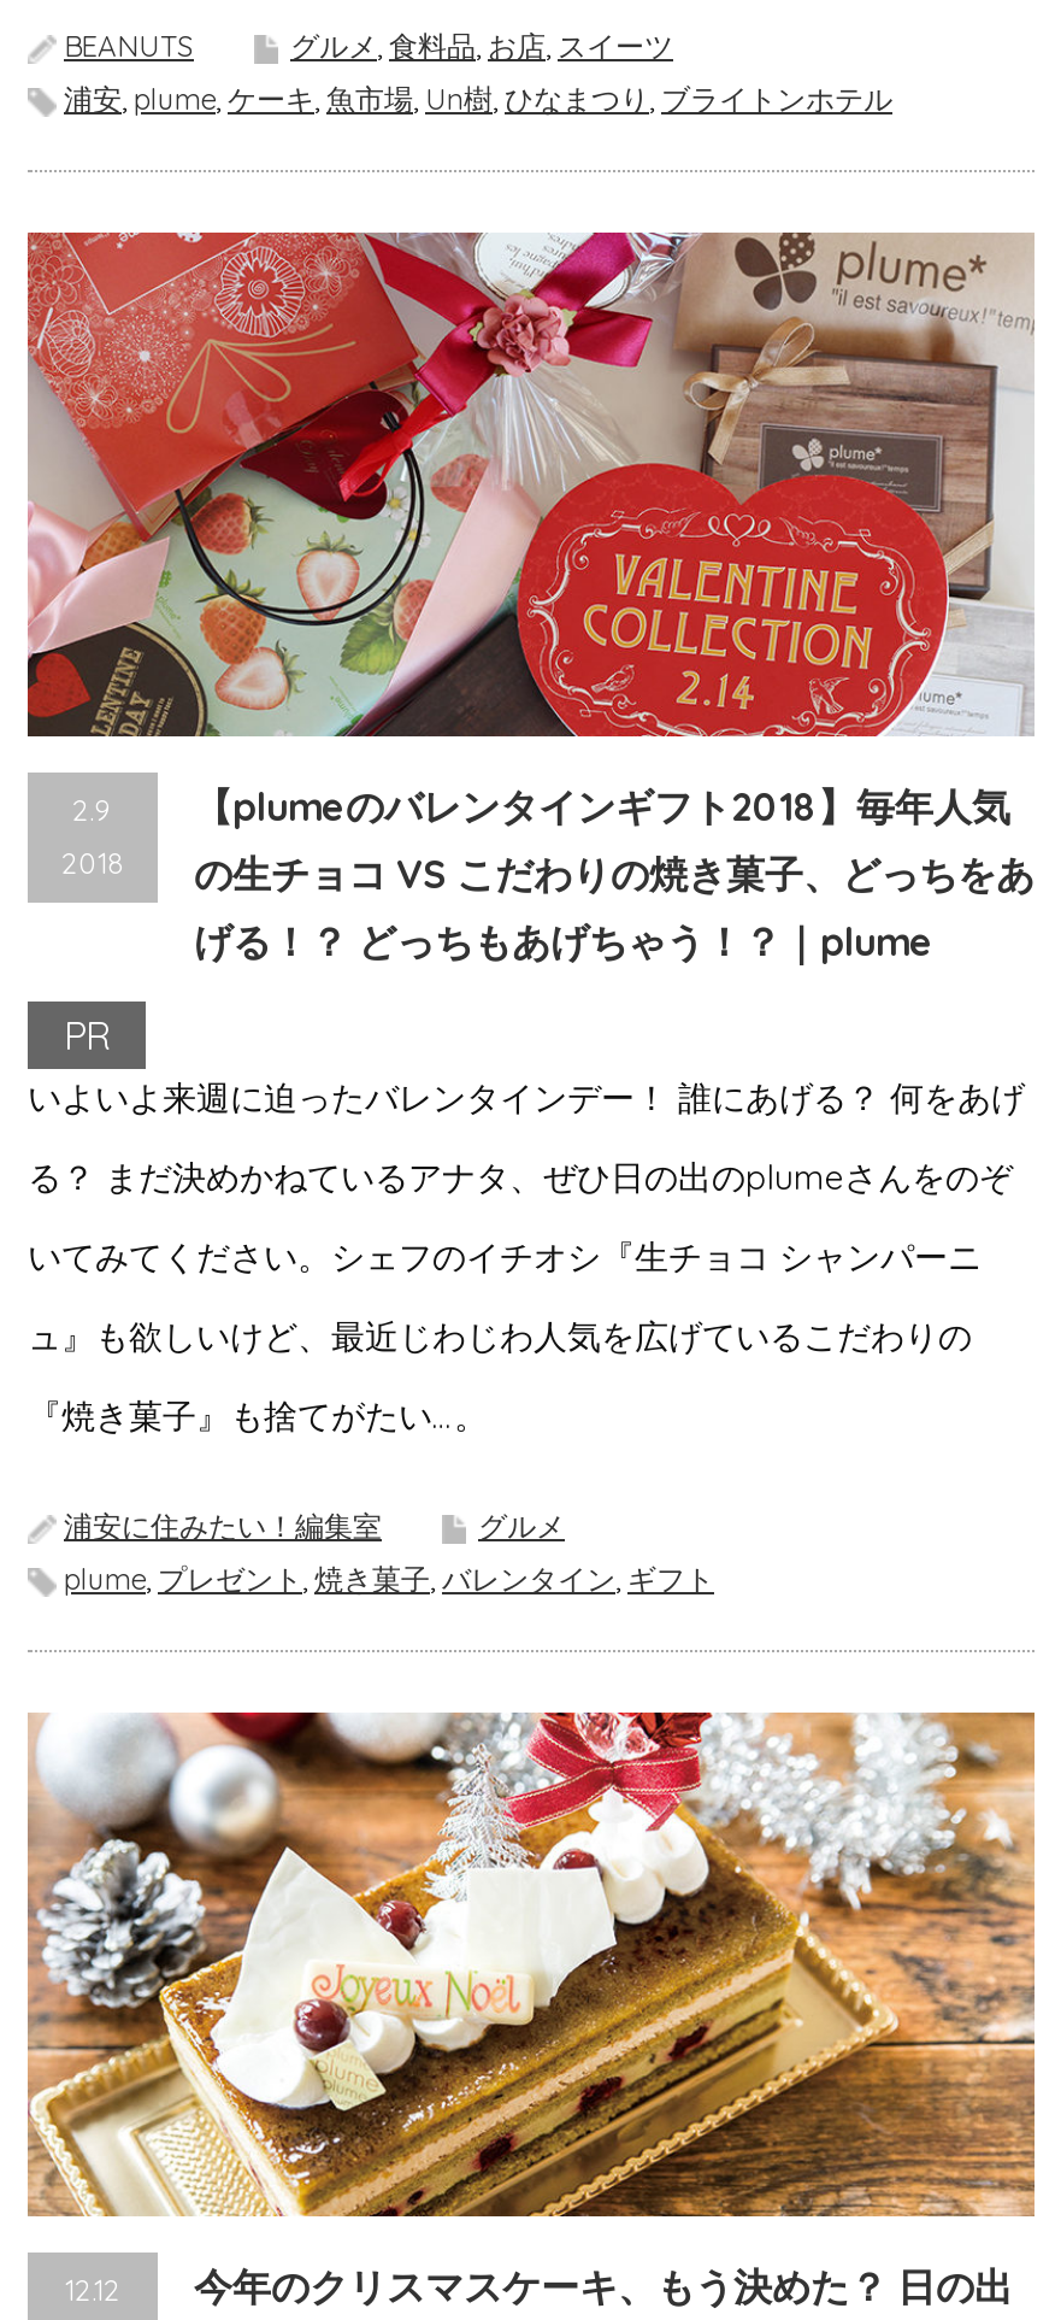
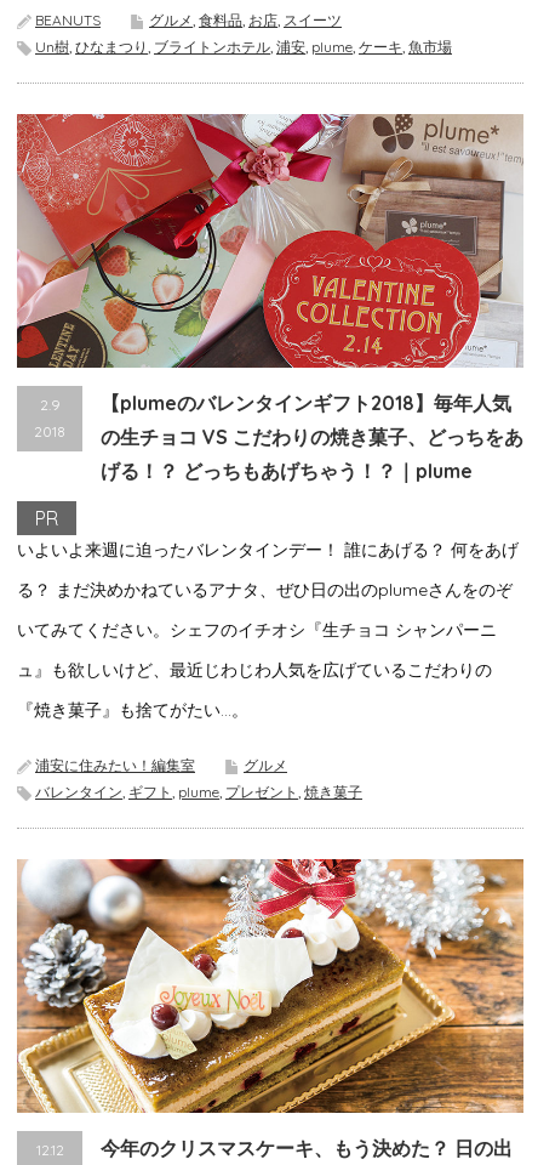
- 浦安, plume,ケーキ,魚市場, Un樹,ひなまつり,ブライトンホテル
+ Un樹,ひなまつり,ブライトンホテル,浦安, plume,ケーキ,魚市場

- plume,プレゼント,焼き菓子,バレンタイン,ギフト
+ バレンタイン,ギフト, plume,プレゼント,焼き菓子
